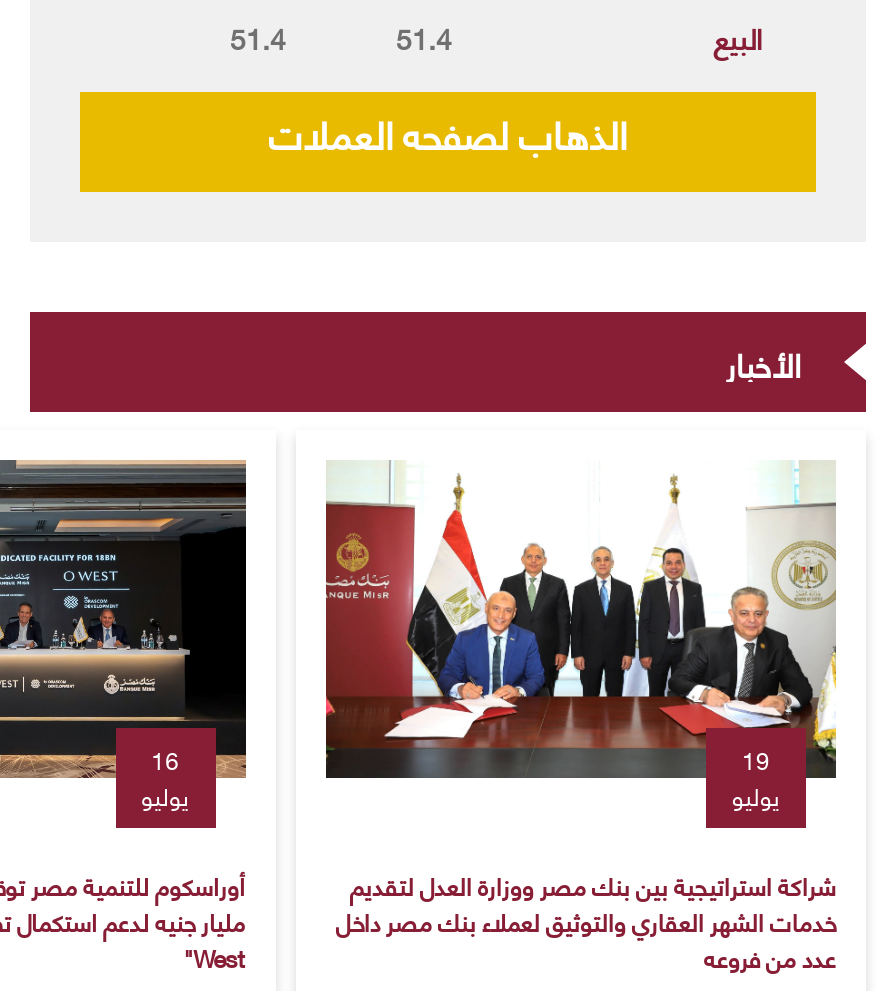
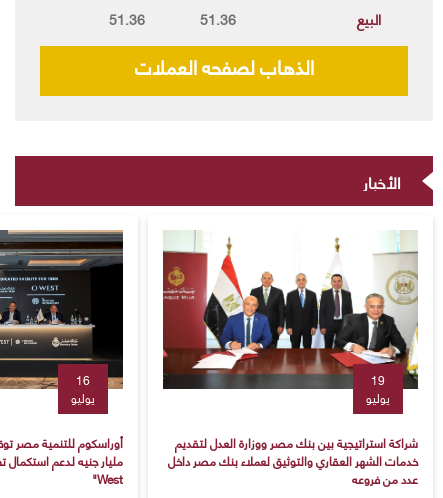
- 51.4
+ 51.36

- 51.4
+ 51.36
